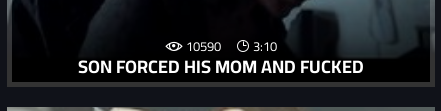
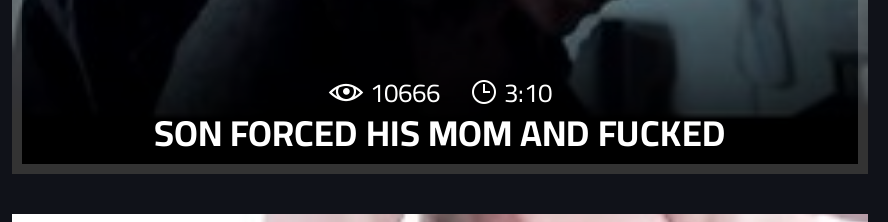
- 10590 3:10
+ 10666 3:10
